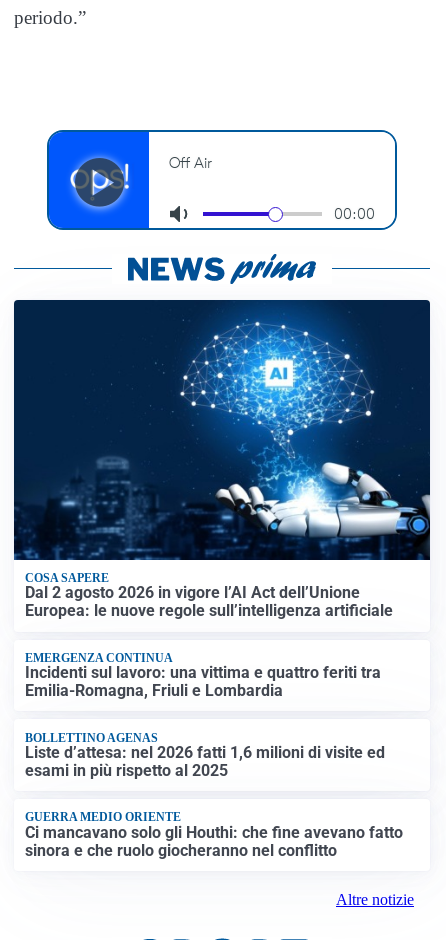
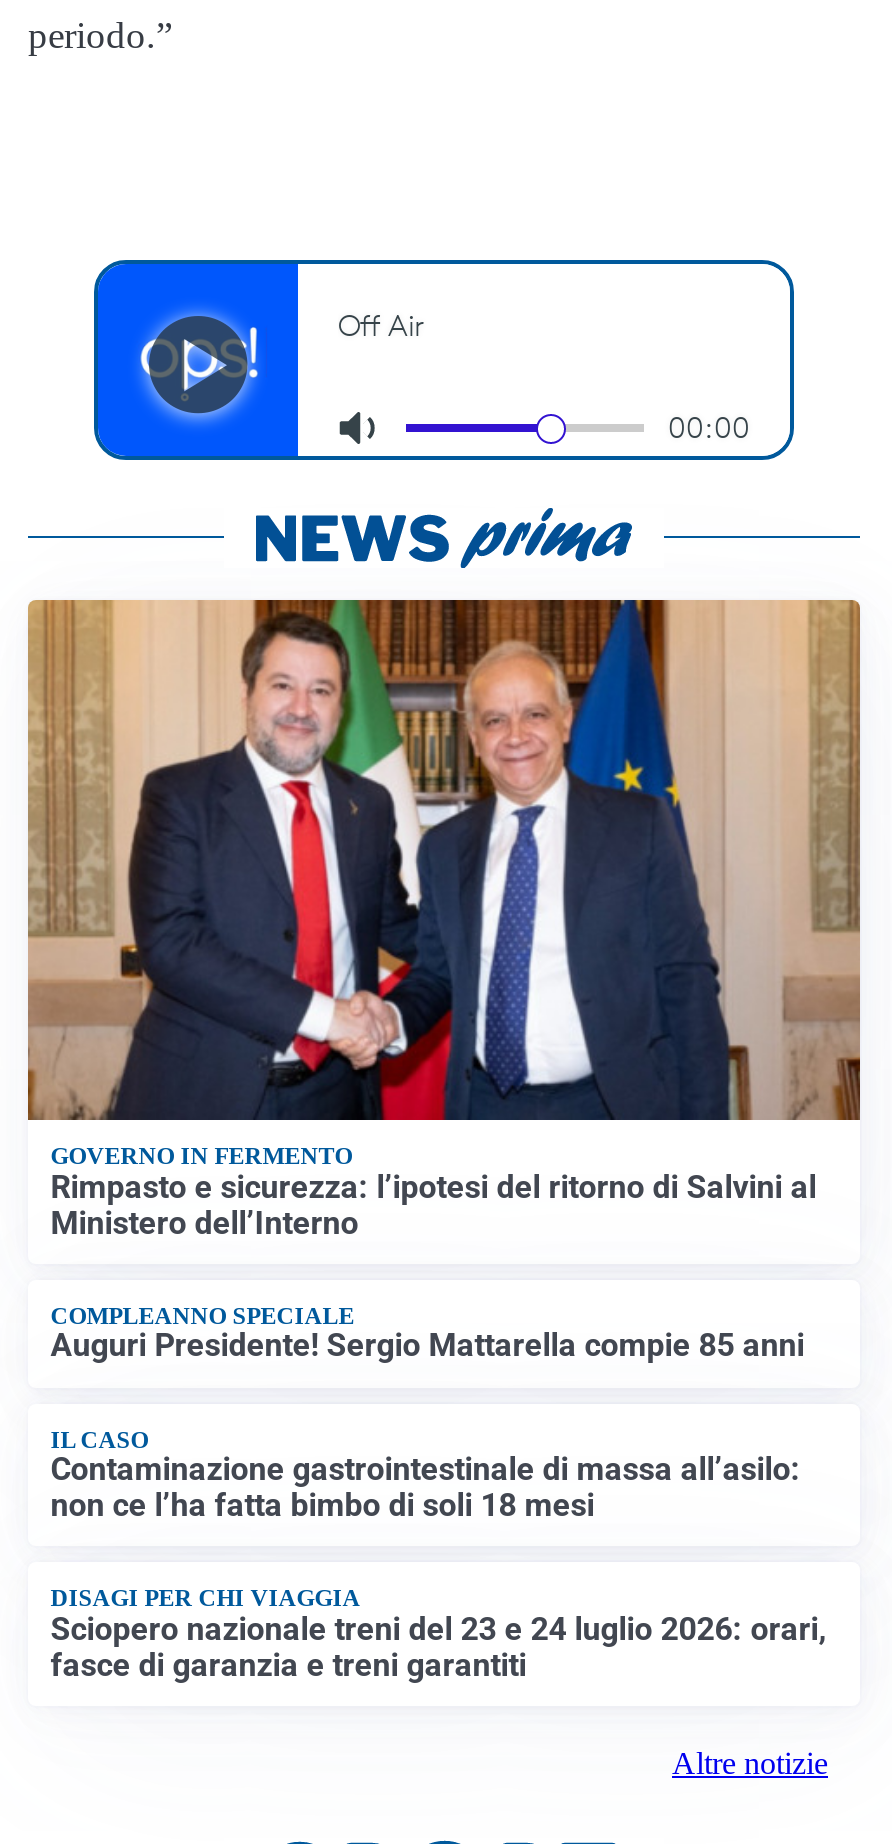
- [image]
- COSA SAPERE
- Dal 2 agosto 2026 in vigore l’AI Act dell’Unione
- Europea: le nuove regole sull’intelligenza artificiale
+ [image]
+ GOVERNO IN FERMENTO
+ Rimpasto e sicurezza: l’ipotesi del ritorno di Salvini al
+ Ministero dell’Interno

- EMERGENZA CONTINUA
- Incidenti sul lavoro: una vittima e quattro feriti tra
- Emilia-Romagna, Friuli e Lombardia
+ COMPLEANNO SPECIALE
+ Auguri Presidente! Sergio Mattarella compie 85 anni

- BOLLETTINO AGENAS
- Liste d’attesa: nel 2026 fatti 1,6 milioni di visite ed
- esami in più rispetto al 2025
+ IL CASO
+ Contaminazione gastrointestinale di massa all’asilo:
+ non ce l’ha fatta bimbo di soli 18 mesi

- GUERRA MEDIO ORIENTE
- Ci mancavano solo gli Houthi: che fine avevano fatto
- sinora e che ruolo giocheranno nel conflitto
+ DISAGI PER CHI VIAGGIA
+ Sciopero nazionale treni del 23 e 24 luglio 2026: orari,
+ fasce di garanzia e treni garantiti
